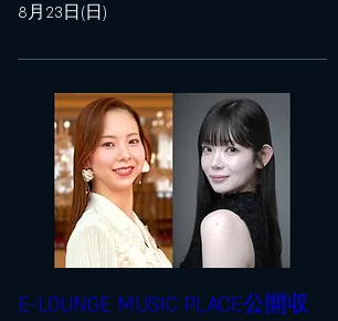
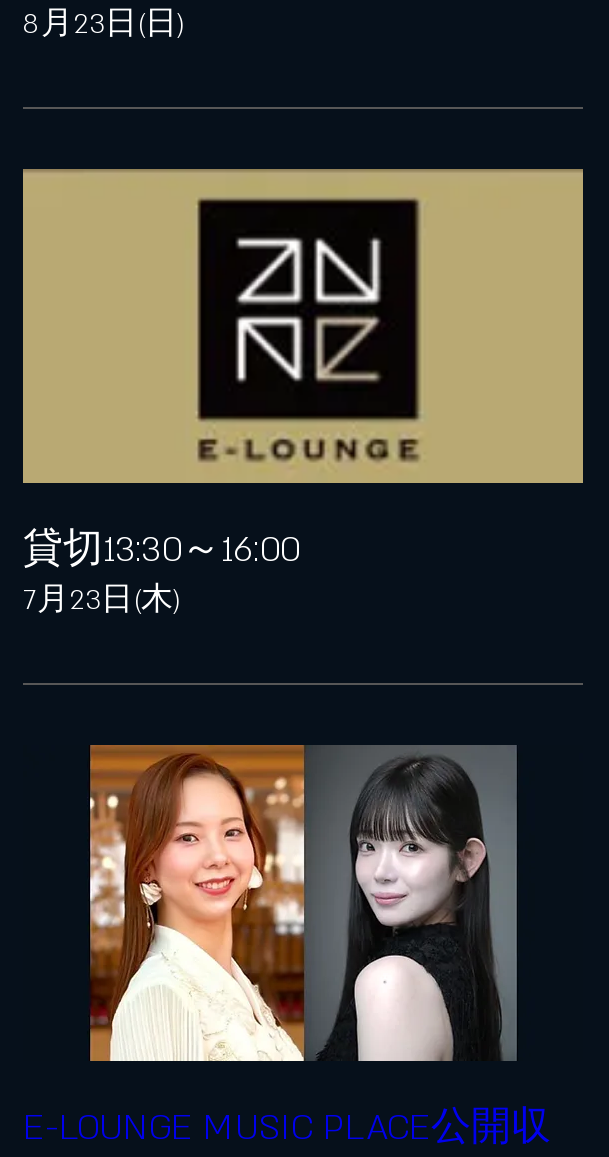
+ [image]
+ 貸切13:30～16:00
+ 7月23日(木)
